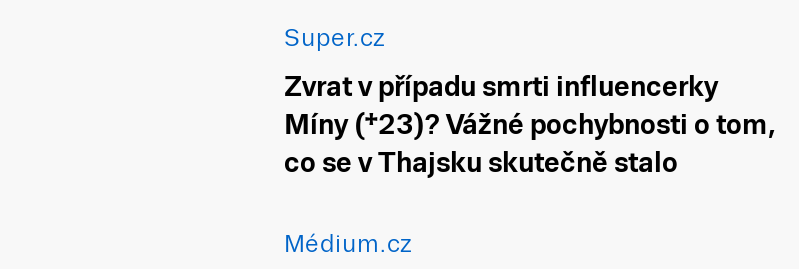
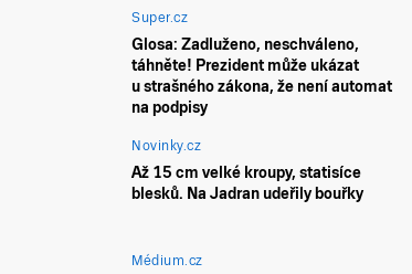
- Zvrat v případu smrti influencerky
- Míny (†23)? Vážné pochybnosti o tom,
- co se v Thajsku skutečně stalo
+ Glosa: Zadluženo, neschváleno,
+ táhněte! Prezident může ukázat
+ u strašného zákona, že není automat
+ na podpisy
+ Novinky.cz
+ Až 15 cm velké kroupy, statisíce
+ blesků. Na Jadran udeřily bouřky
